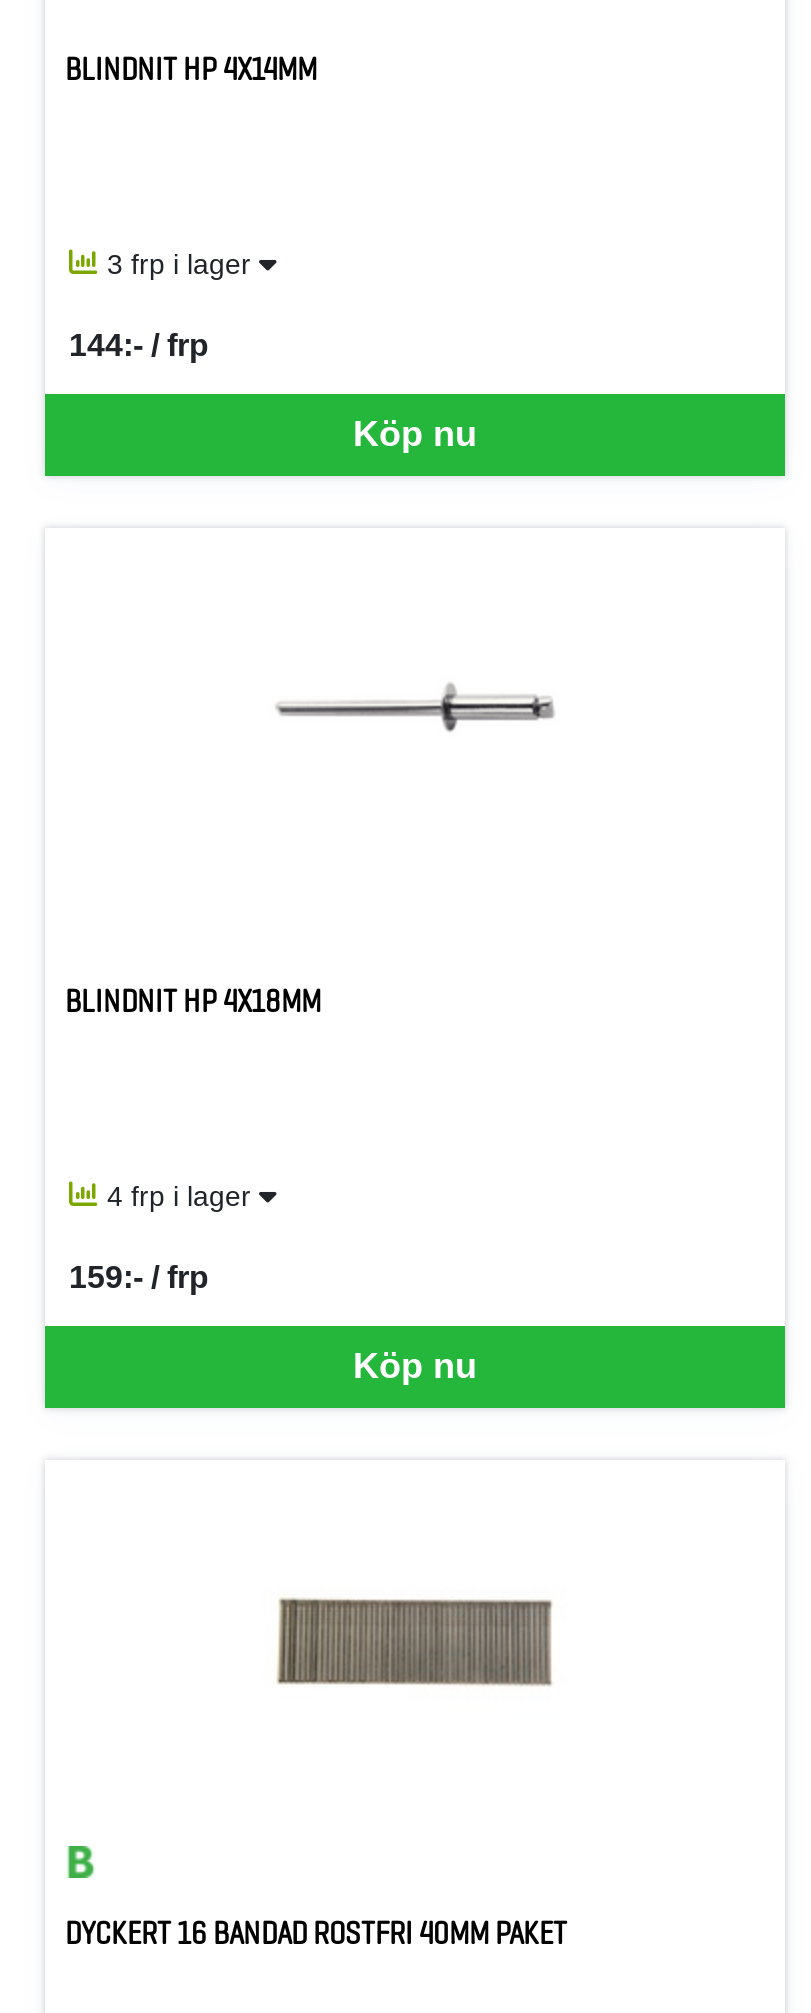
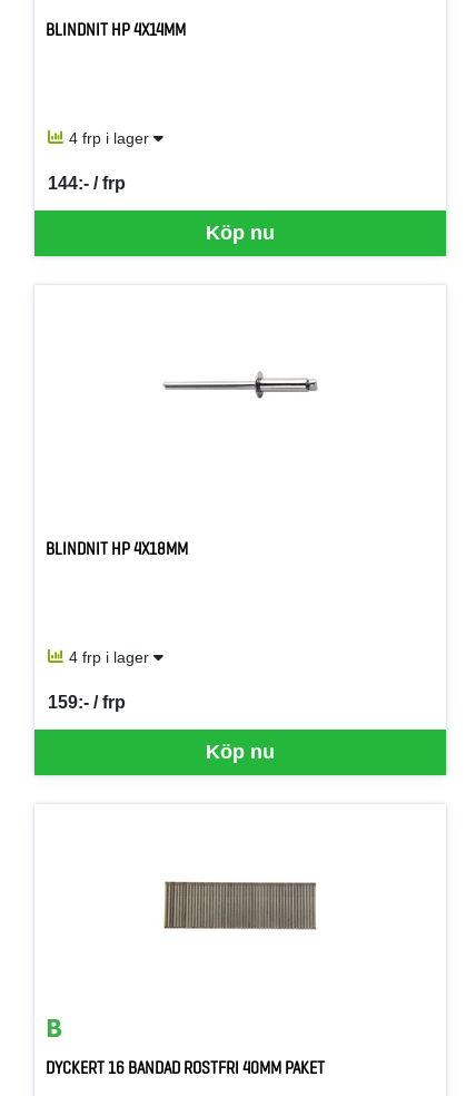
- 3 frp i lager
+ 4 frp i lager
